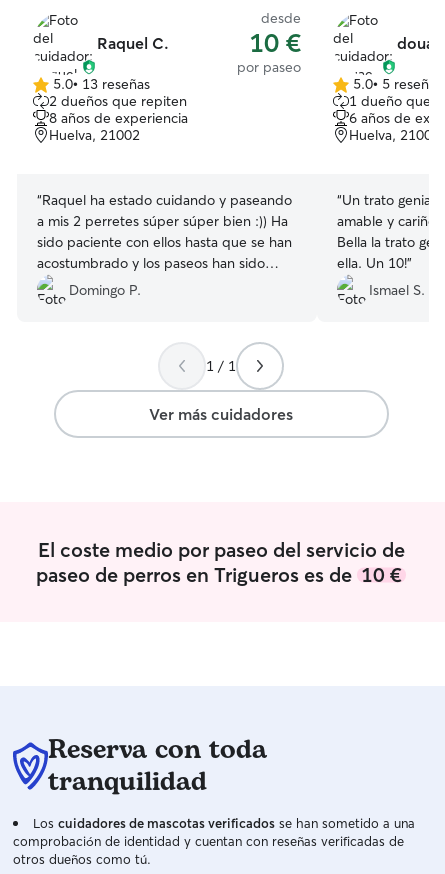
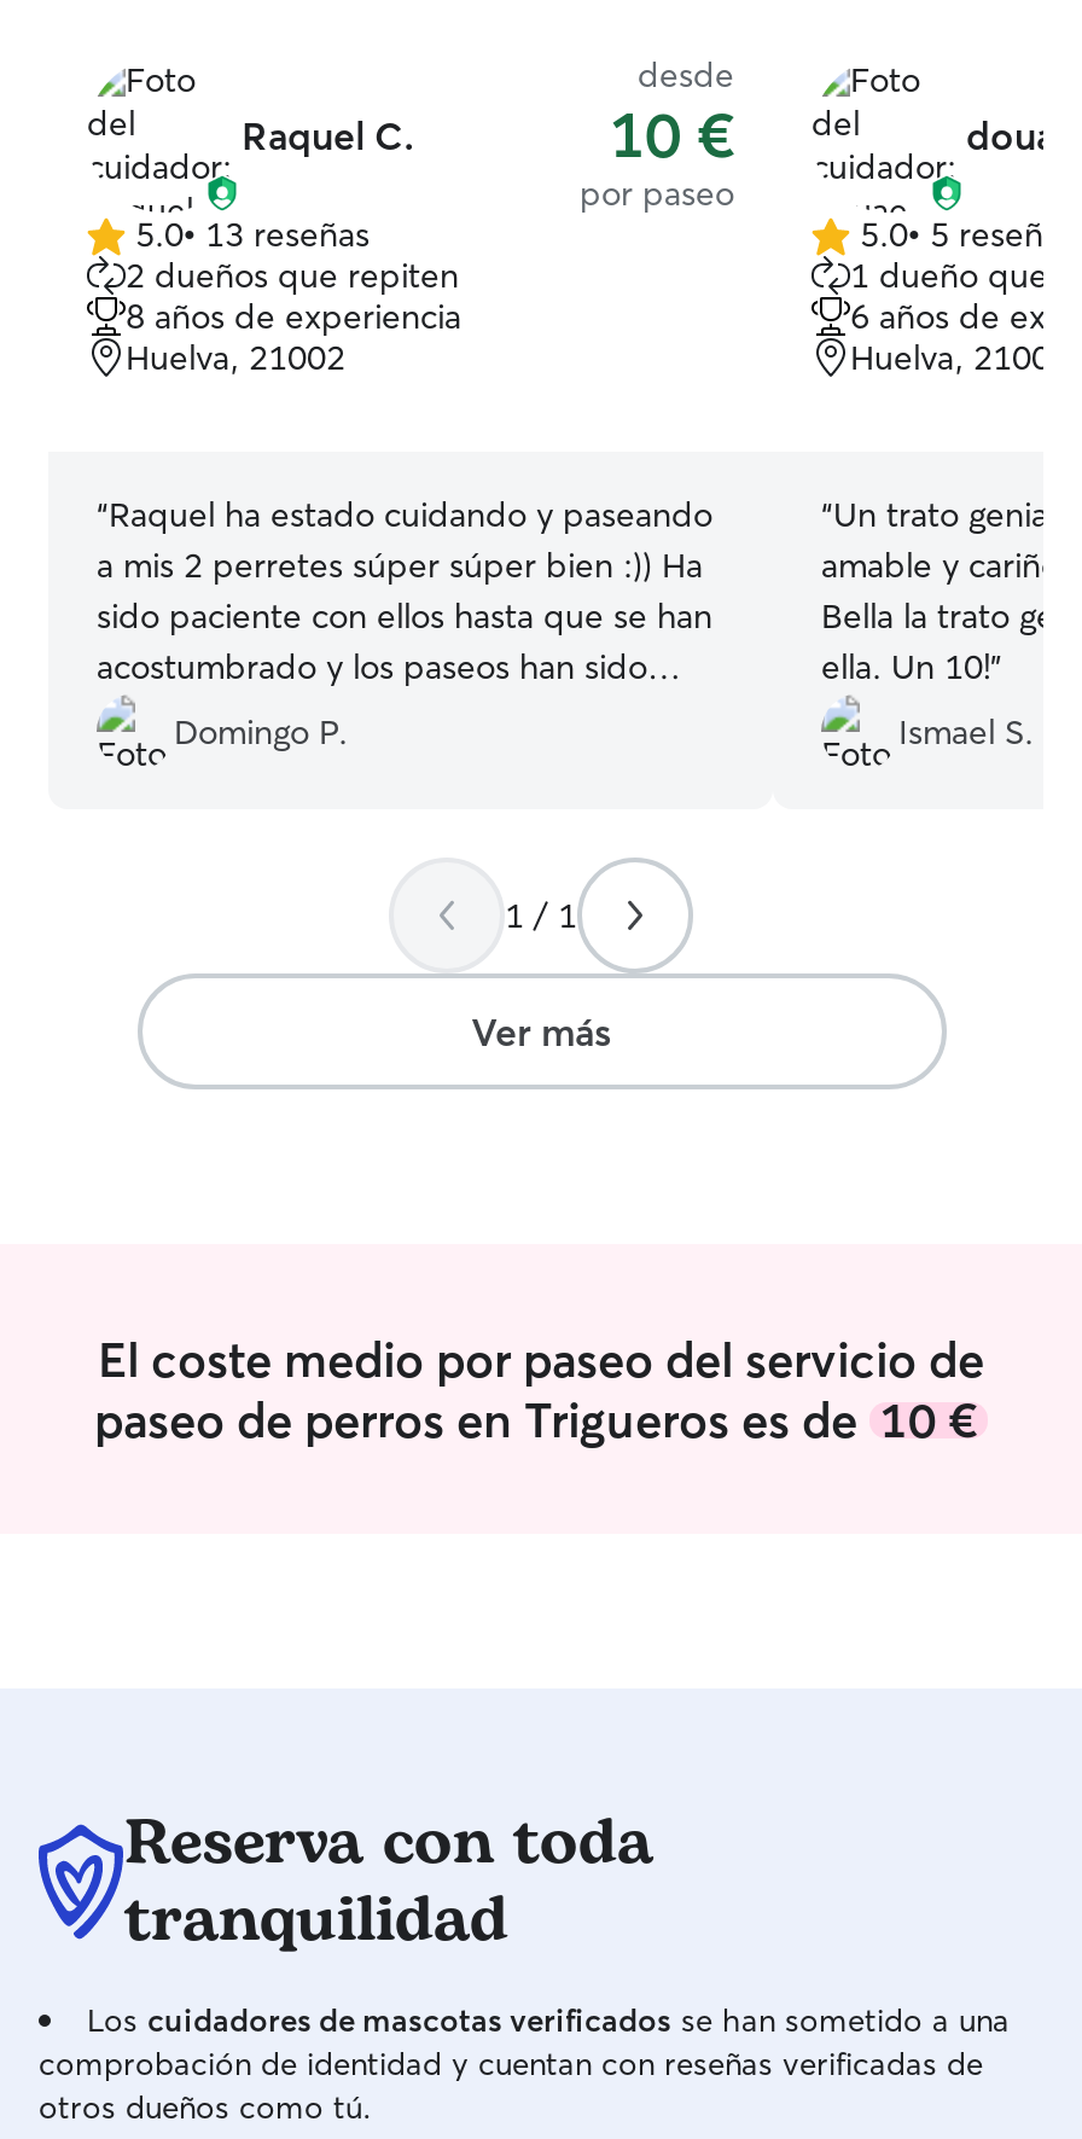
- Ver más cuidadores
+ Ver más
